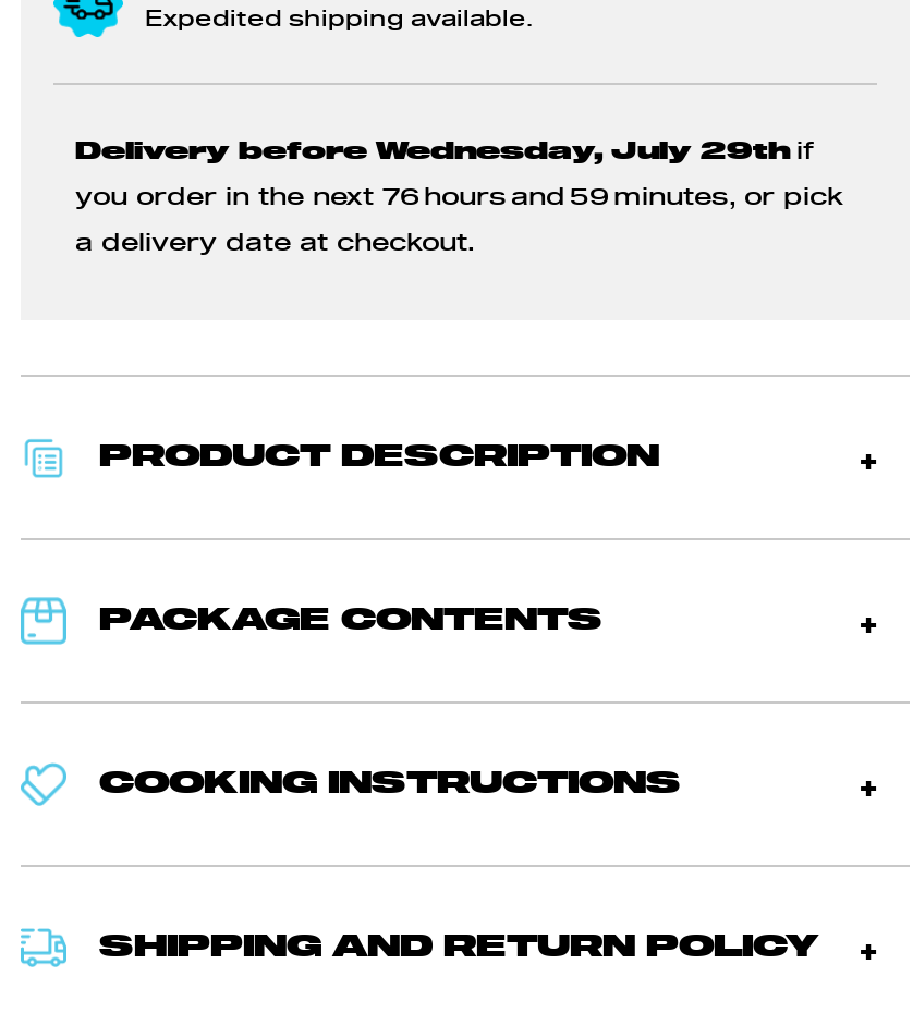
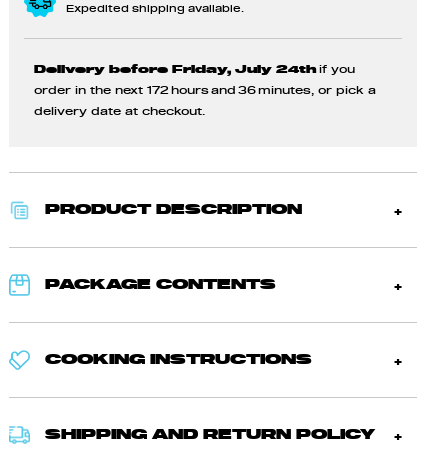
- Delivery before Wednesday, July 29th if
+ Delivery before Friday, July 24th if you

- you order in the next 76 hours and 59 minutes, or pick
+ order in the next 172 hours and 36 minutes, or pick a

- a delivery date at checkout.
+ delivery date at checkout.
